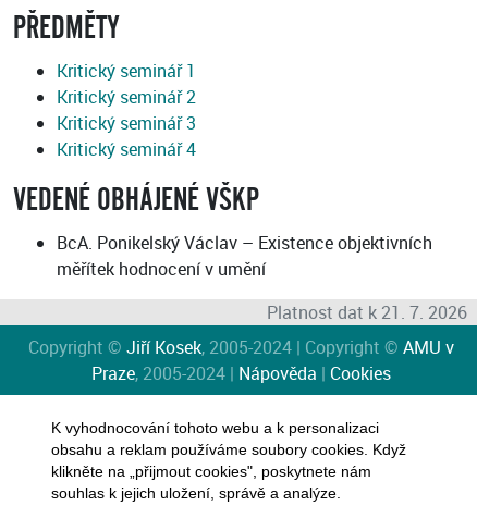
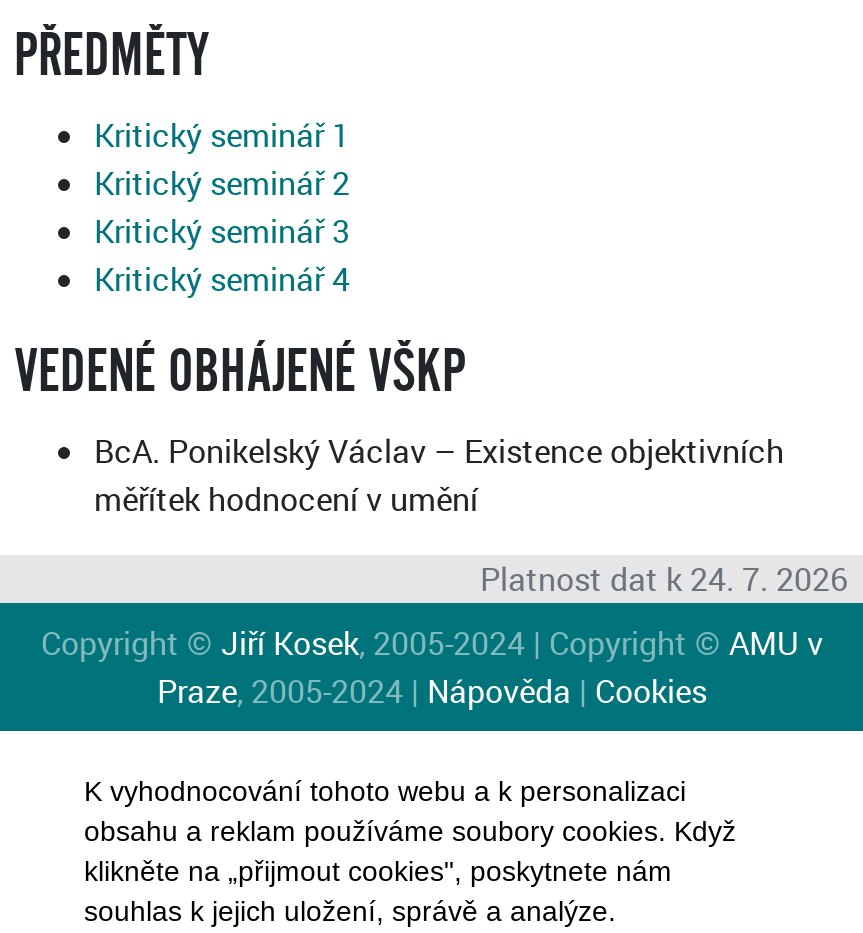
- Platnost dat k 21. 7. 2026
+ Platnost dat k 24. 7. 2026
